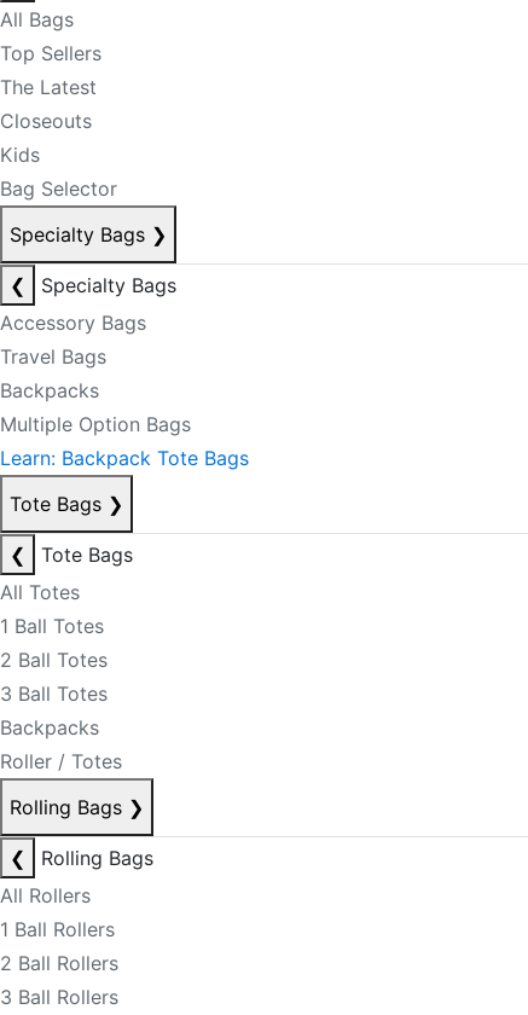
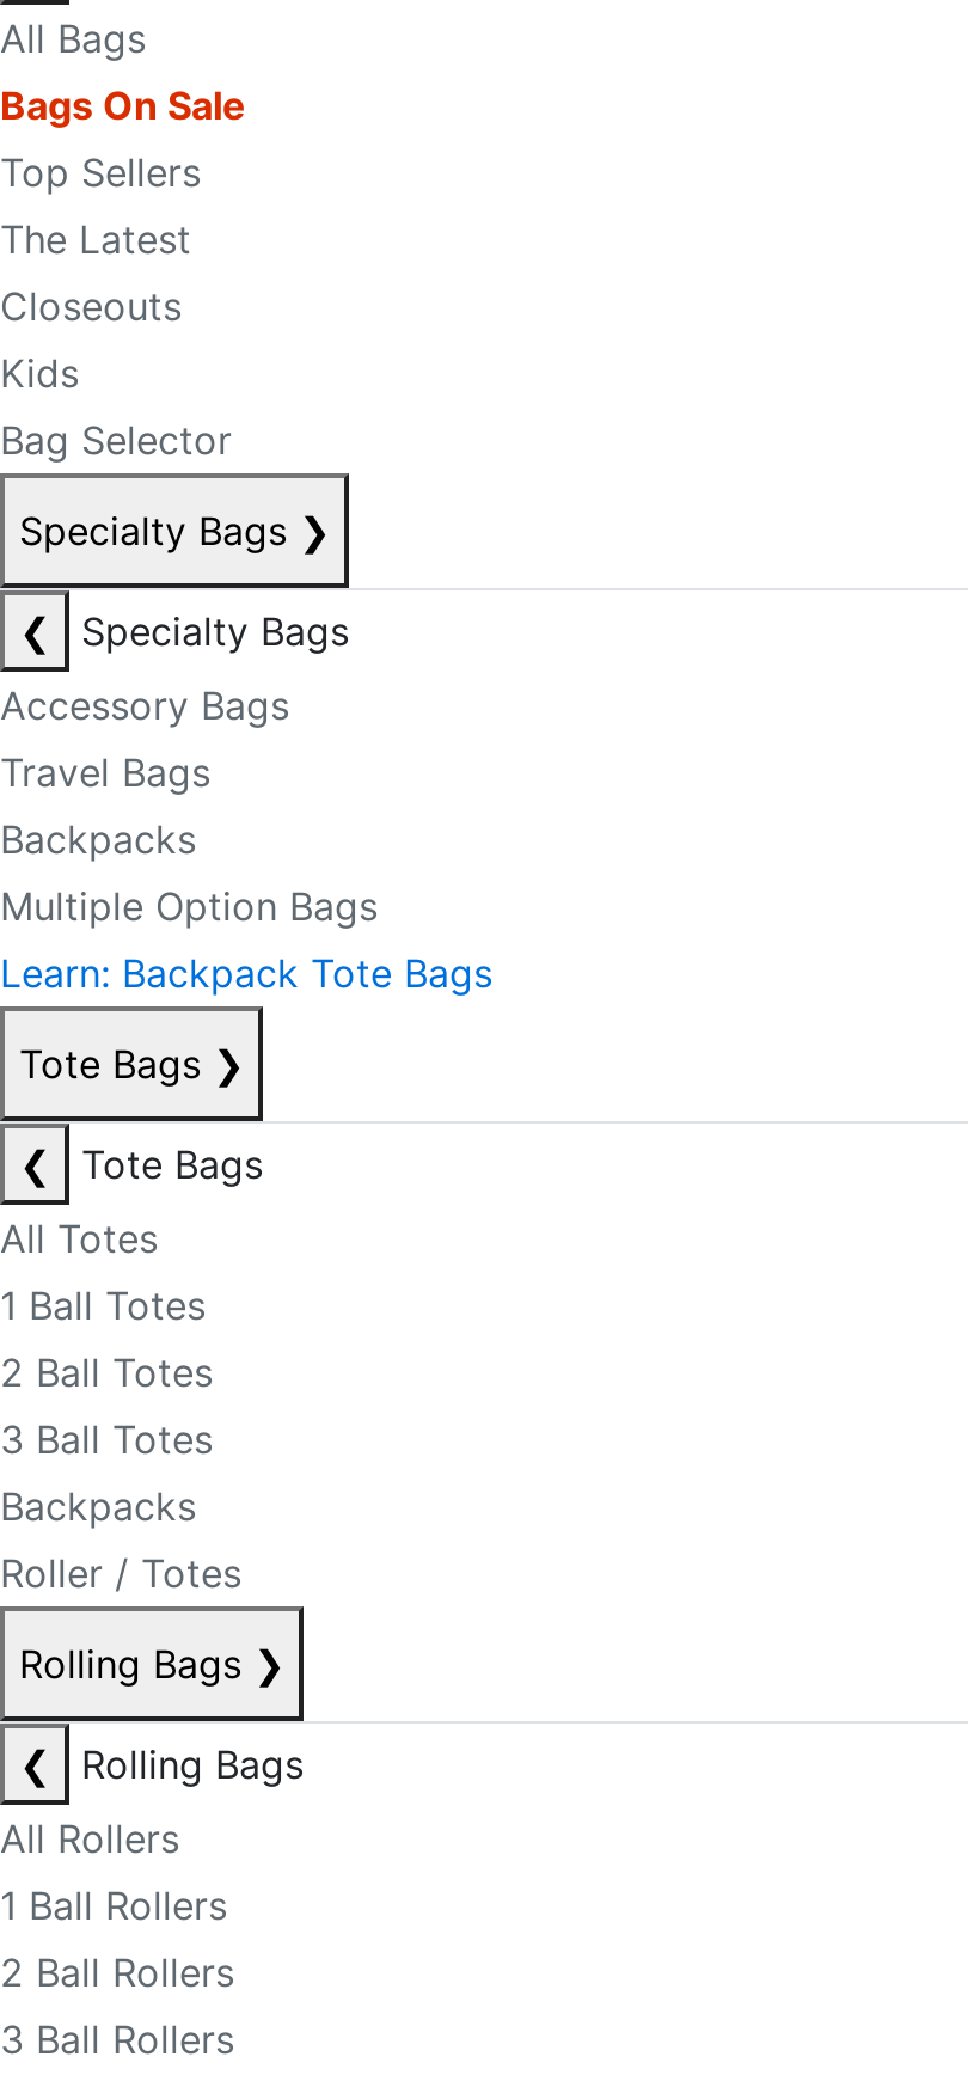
+ Bags On Sale
